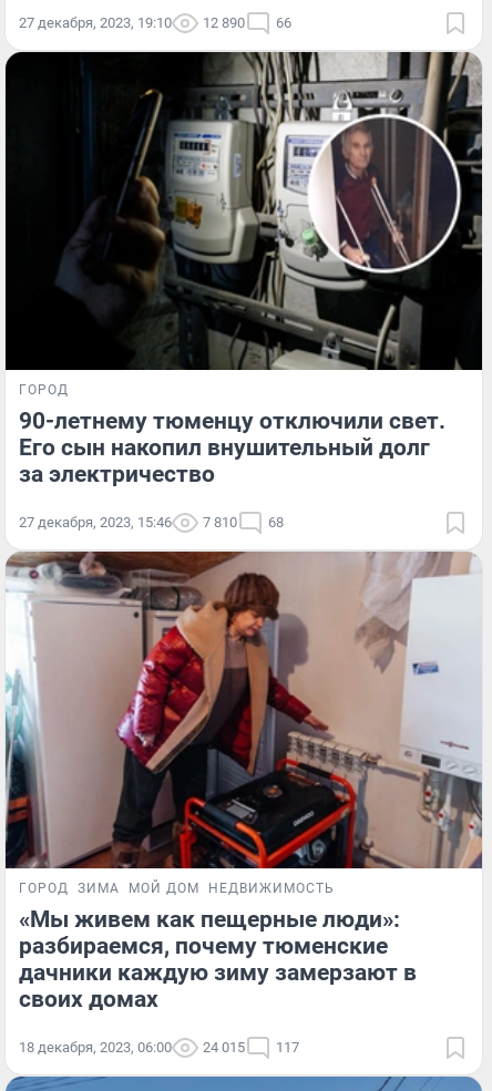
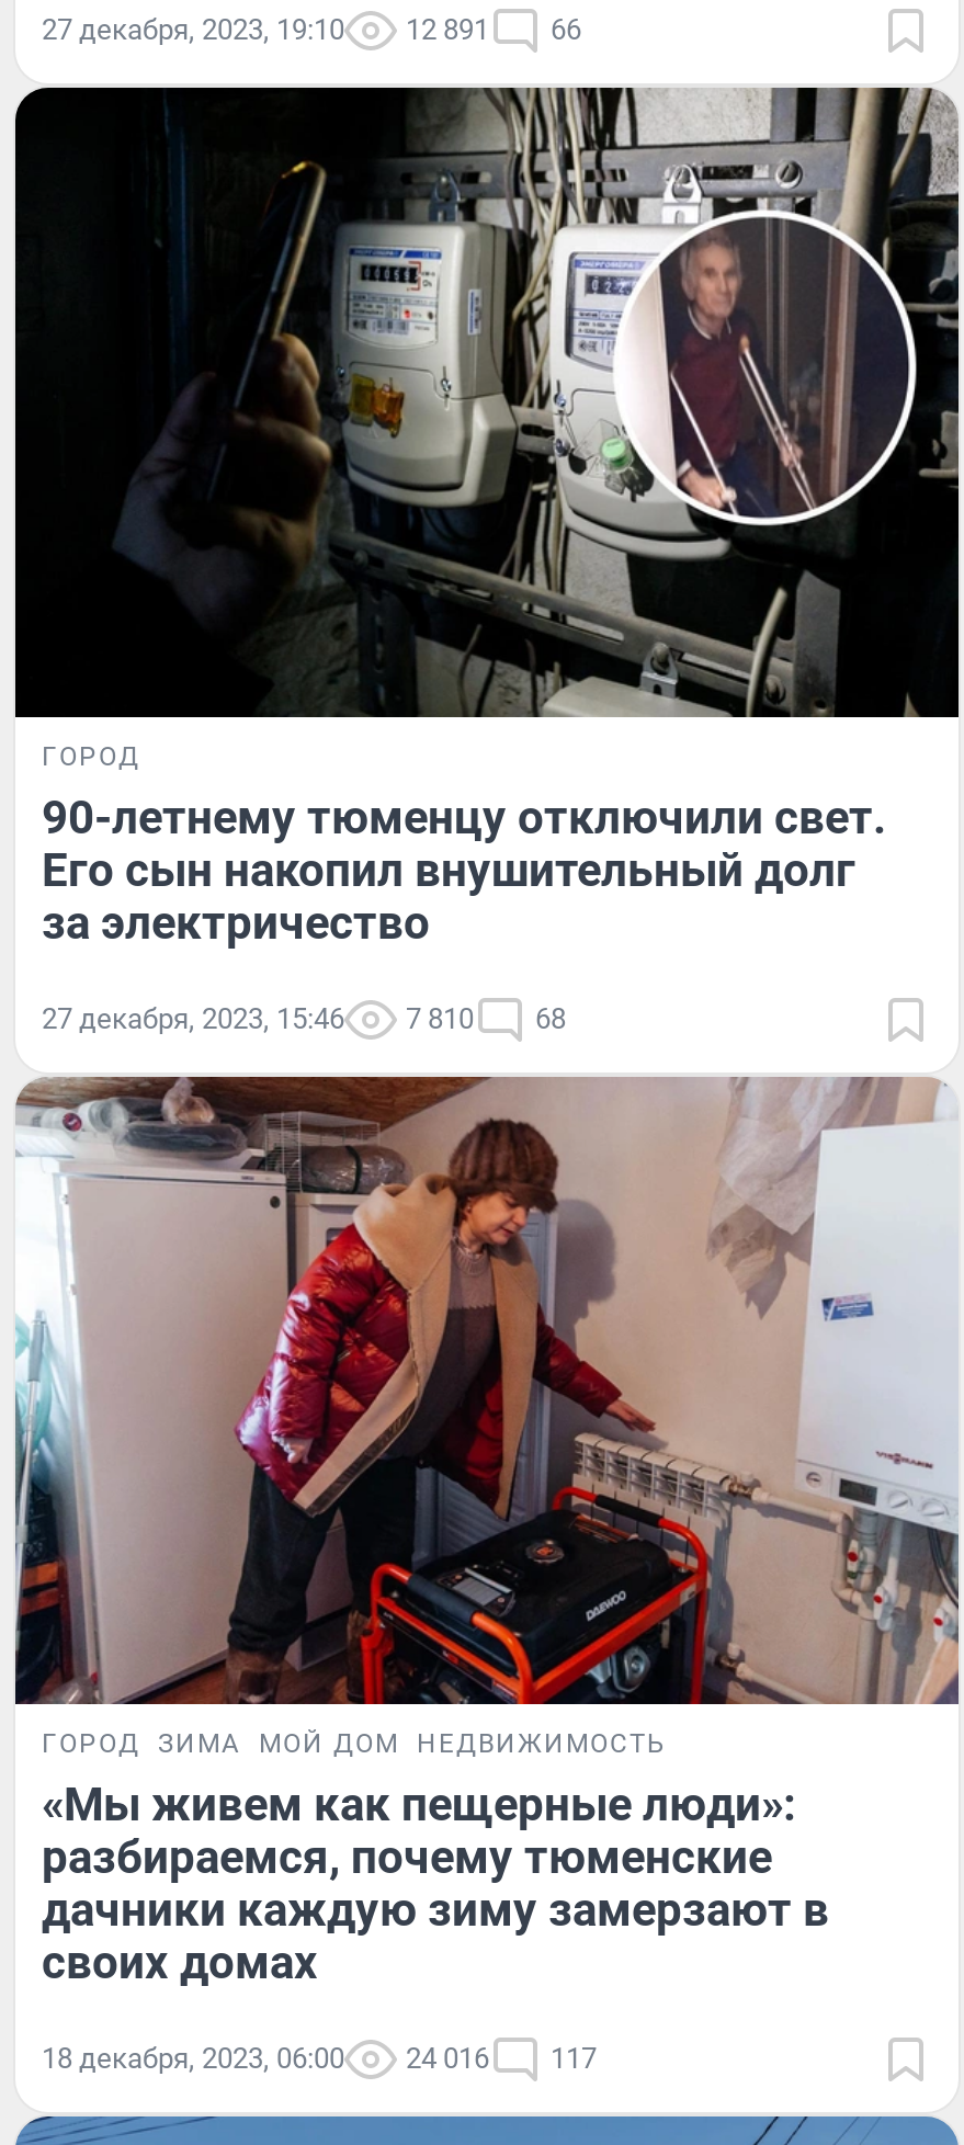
- 27 декабря, 2023, 19:10 12 890 66
+ 27 декабря, 2023, 19:10 12 891 66

- 18 декабря, 2023, 06:00 24 015 117
+ 18 декабря, 2023, 06:00 24 016 117
